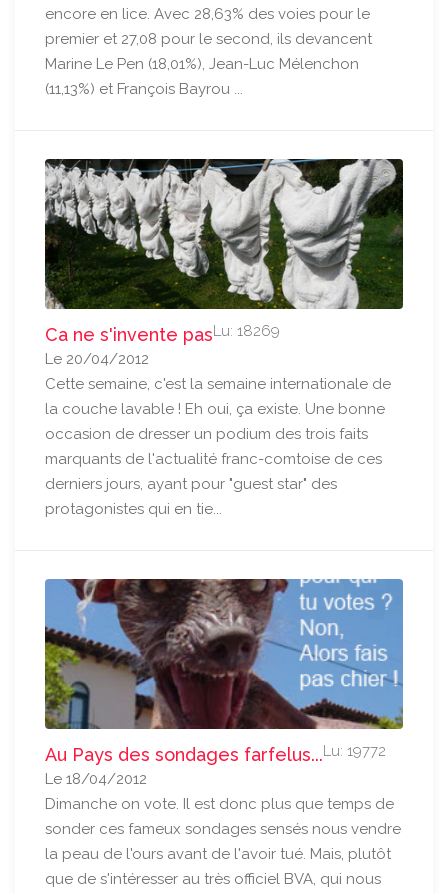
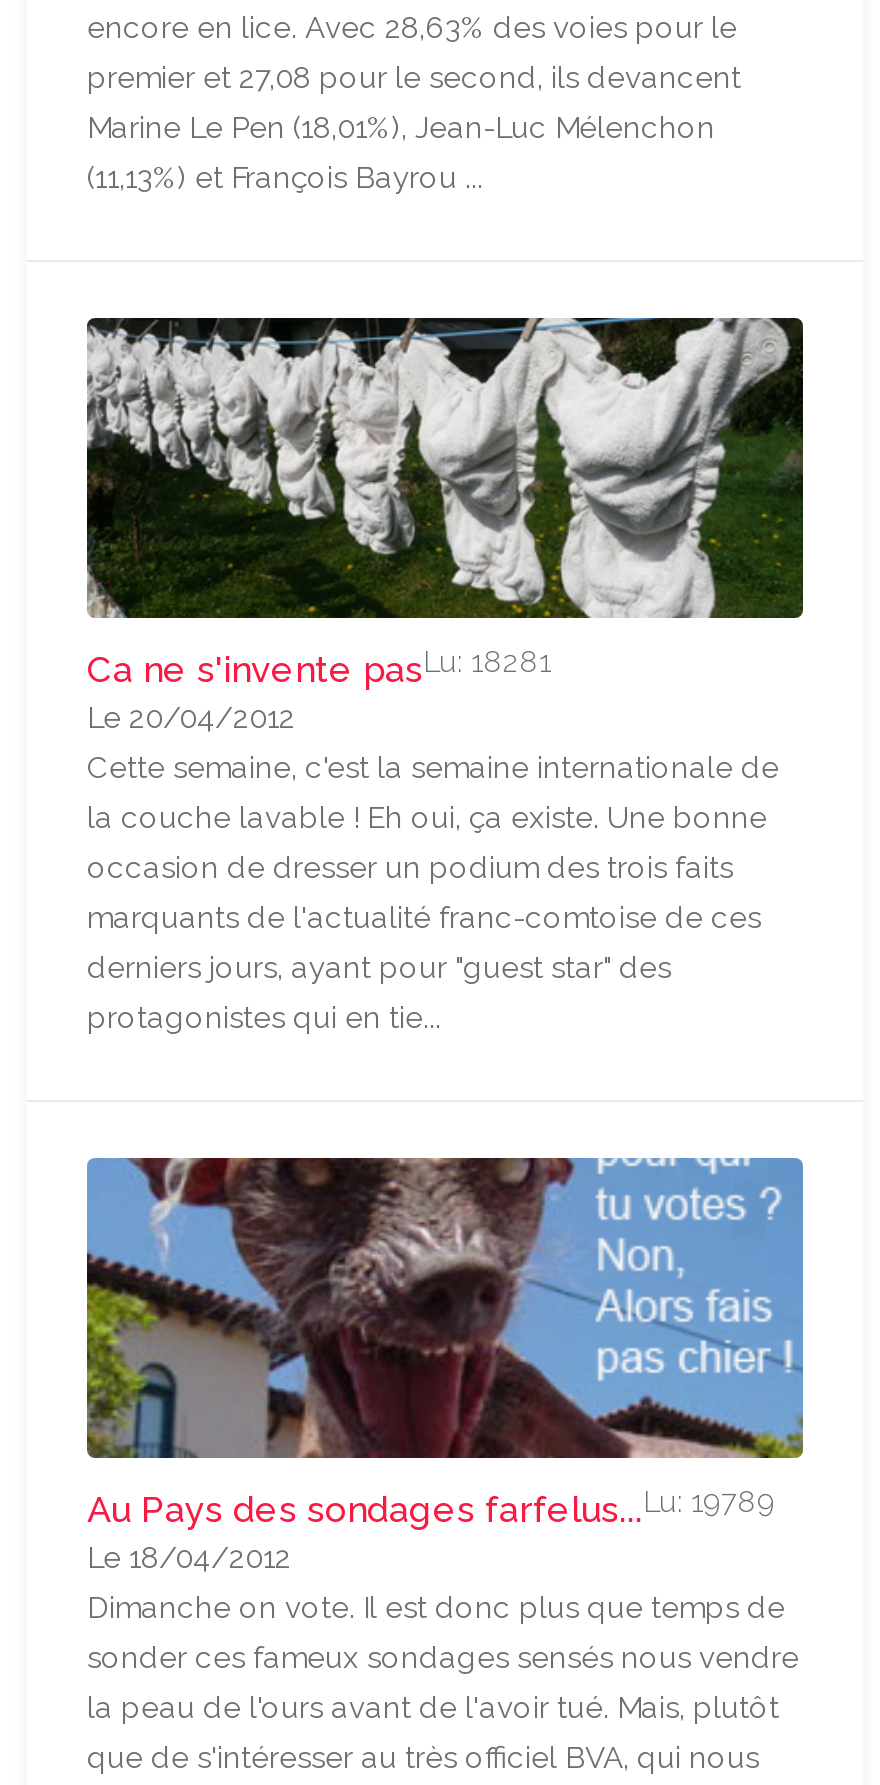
- Ca ne s'invente pasLu: 18269
+ Ca ne s'invente pasLu: 18281

- Au Pays des sondages farfelus...Lu: 19772
+ Au Pays des sondages farfelus...Lu: 19789
